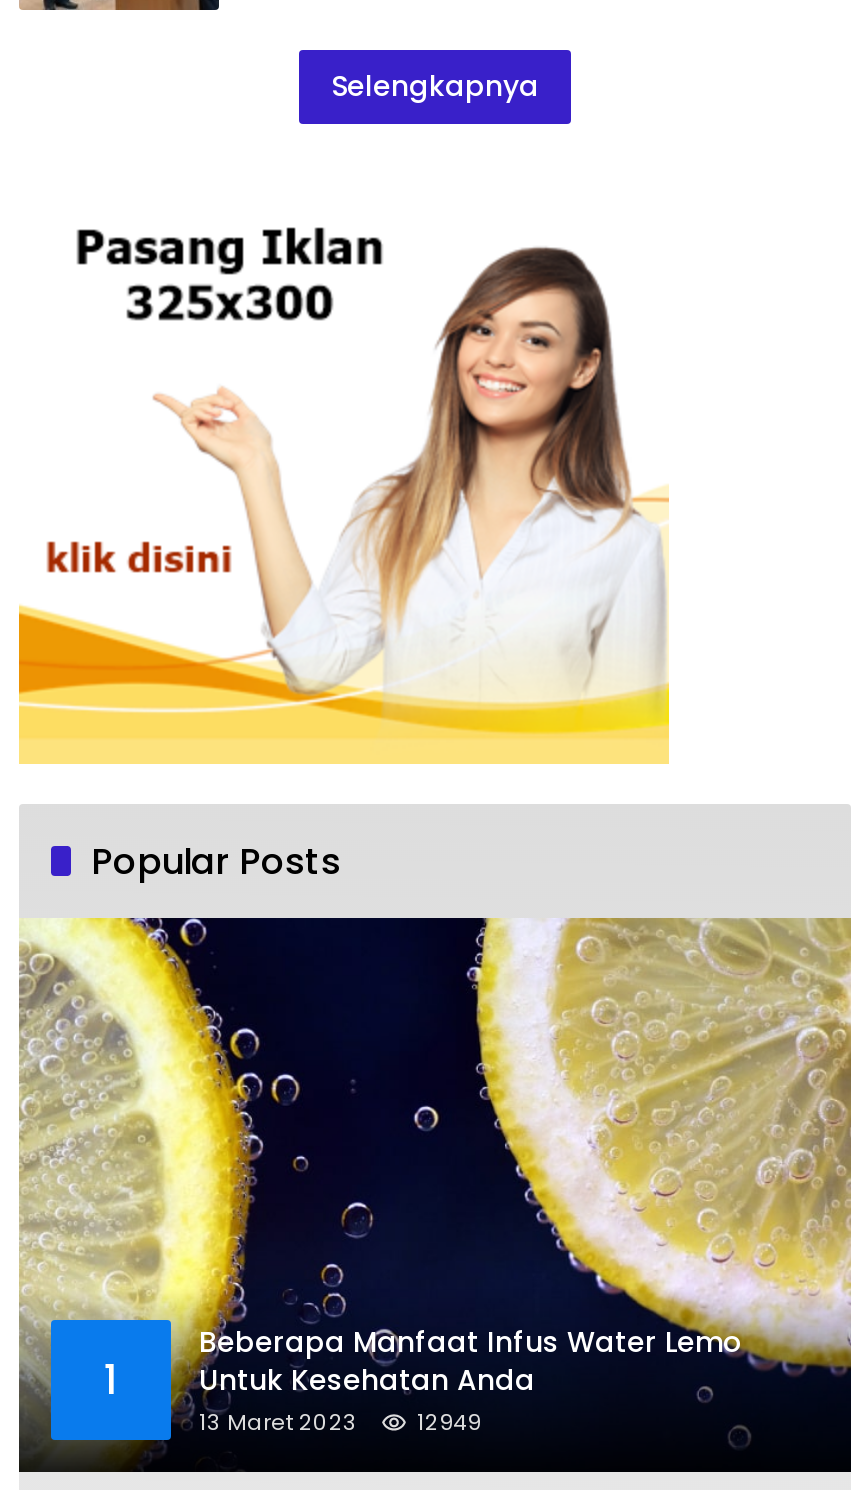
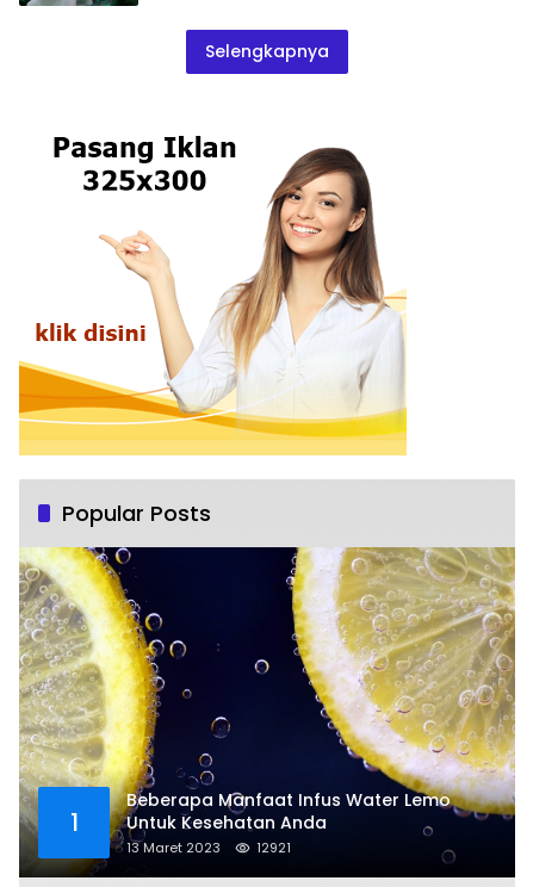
- 13 Maret 2023 12949
+ 13 Maret 2023 12921
